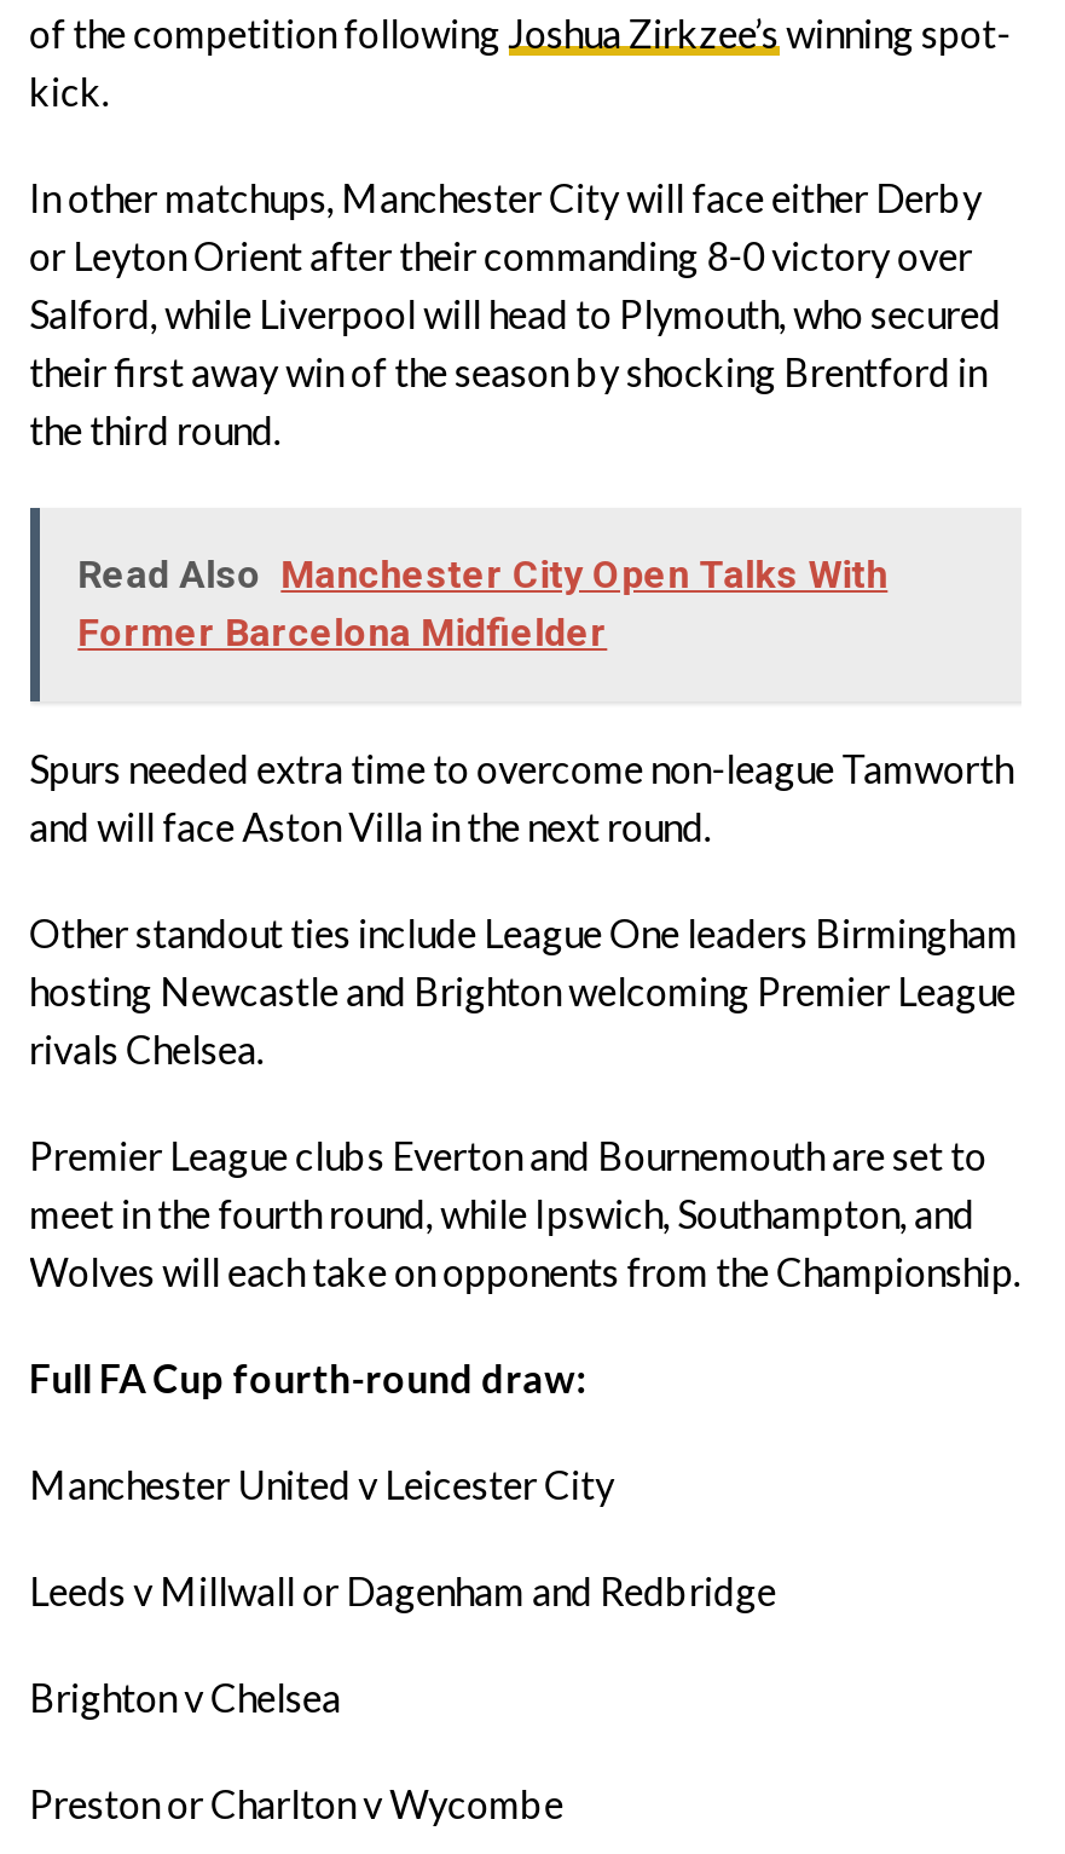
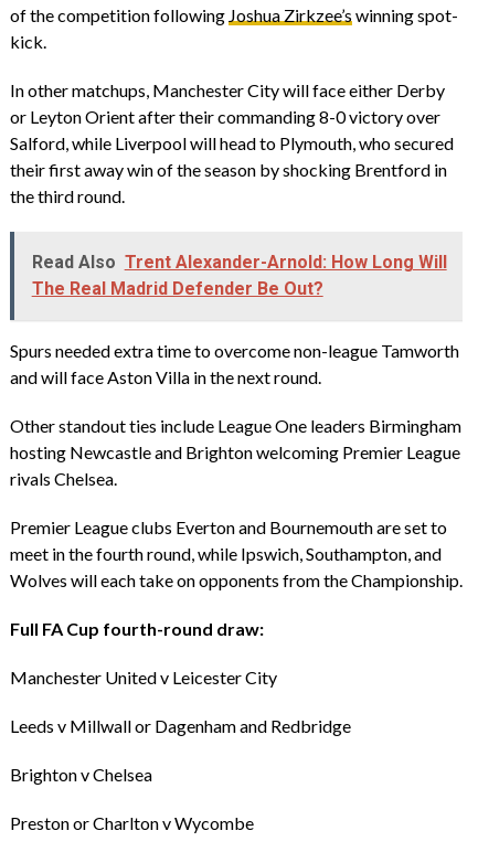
- Read Also Manchester City Open Talks With
- Former Barcelona Midfielder
+ Read Also Trent Alexander-Arnold: How Long Will
+ The Real Madrid Defender Be Out?
